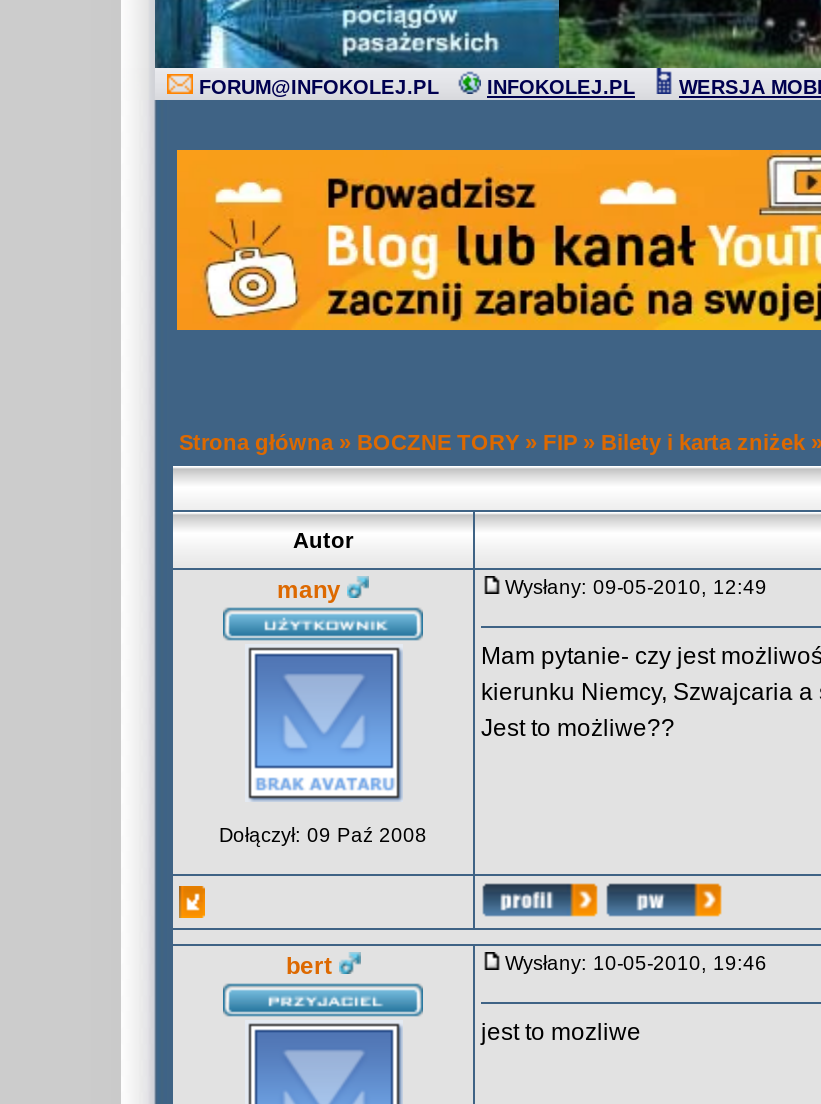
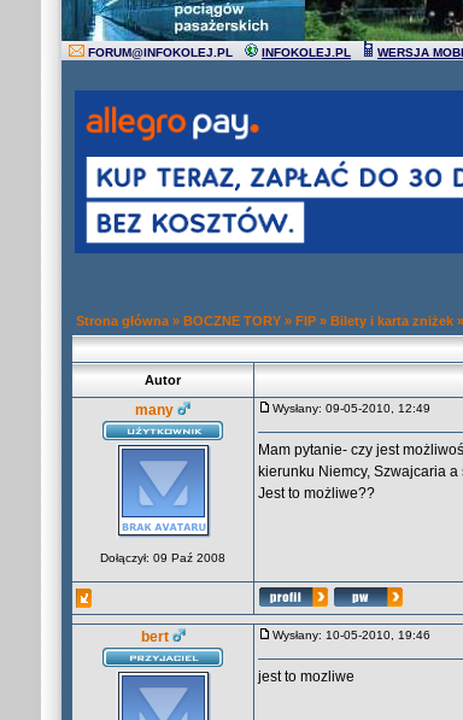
- [image]
+ [image]
